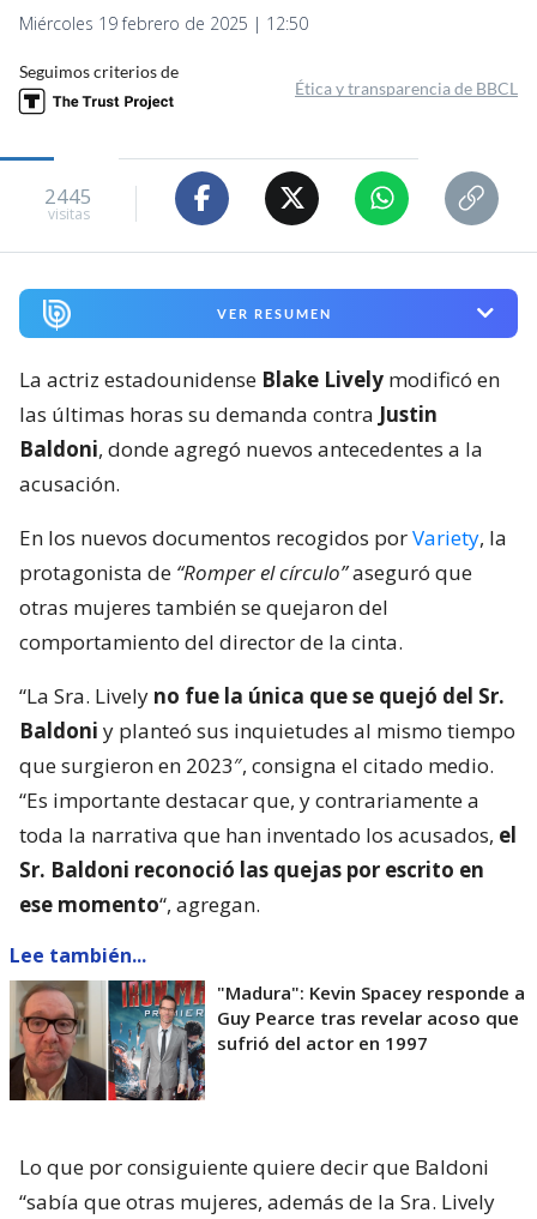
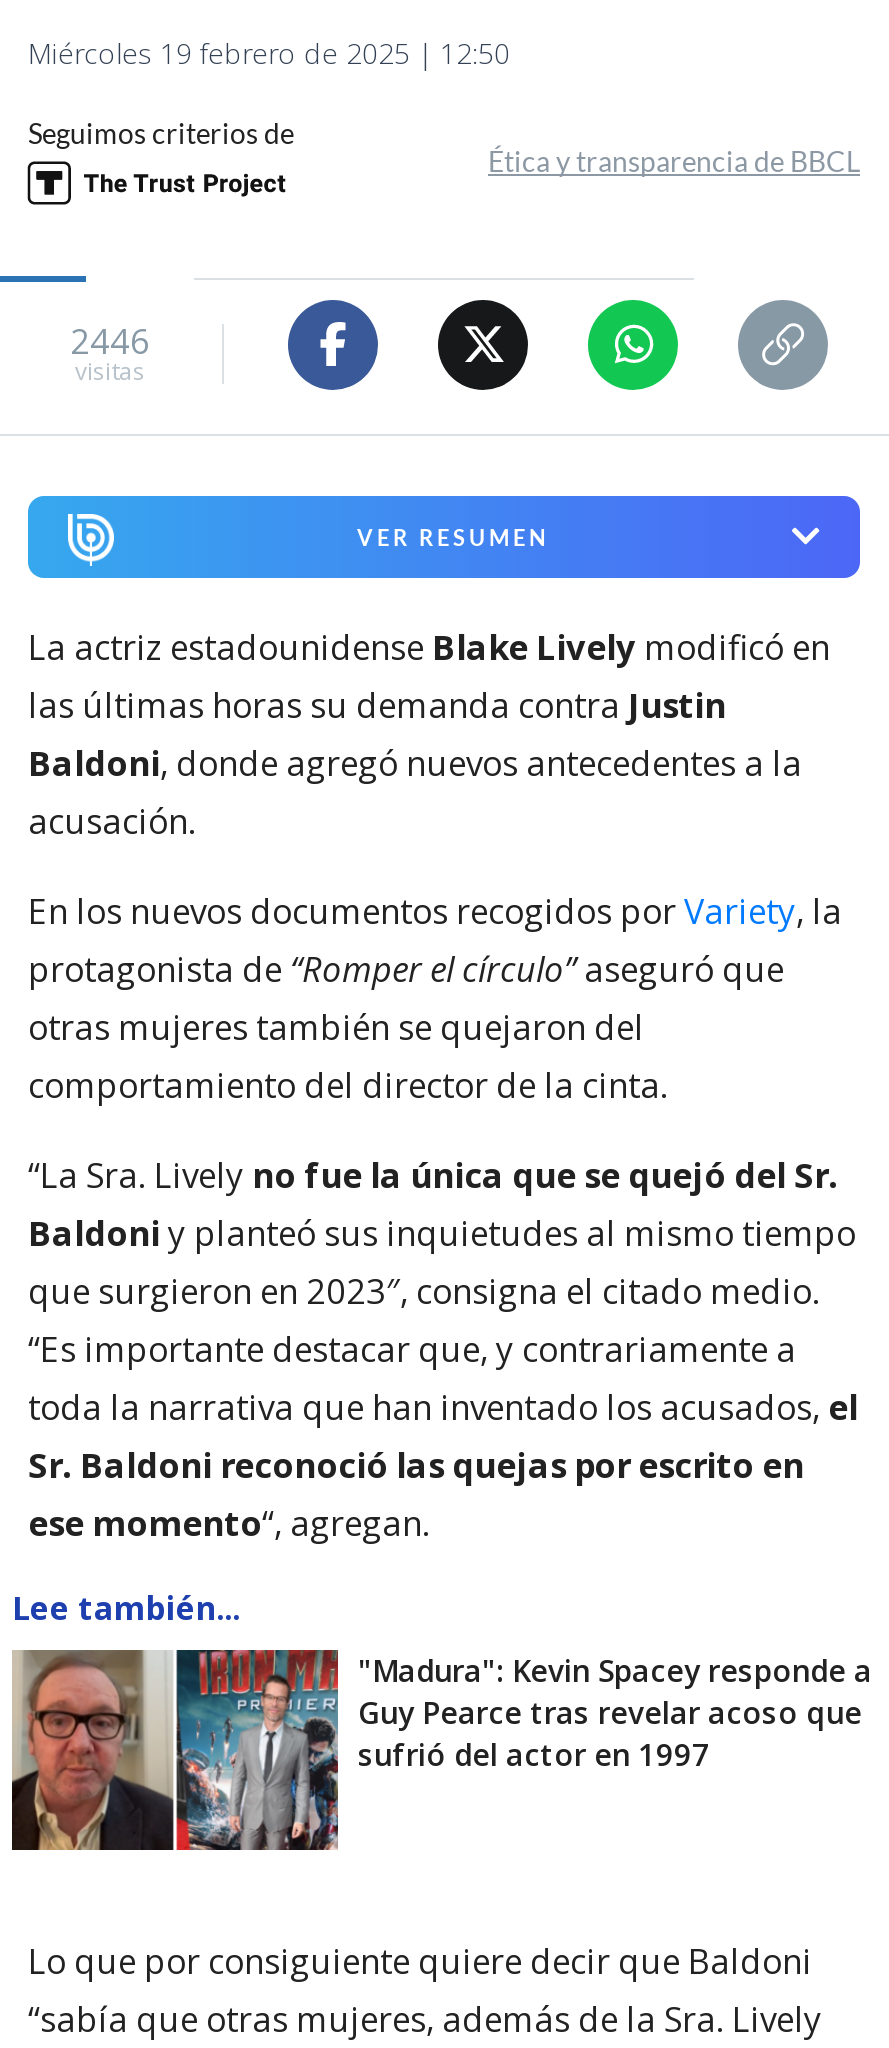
- 2445
+ 2446
